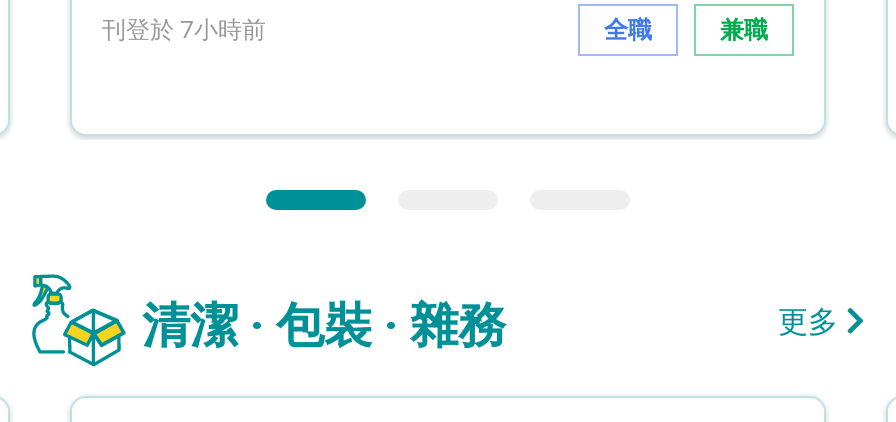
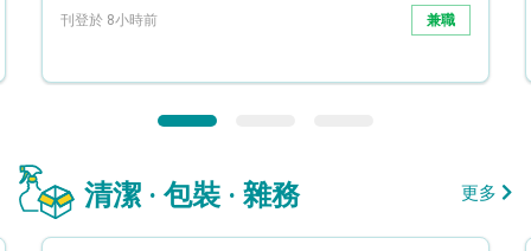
- 刊登於 7小時前
- 全職
+ 刊登於 8小時前
